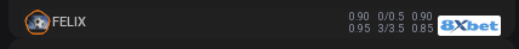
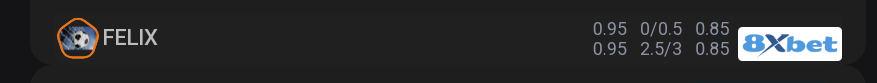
- 0.90
+ 0.95

- 0.90
+ 0.85

- 0.95 3/3.5 0.85
+ 0.95 2.5/3 0.85
